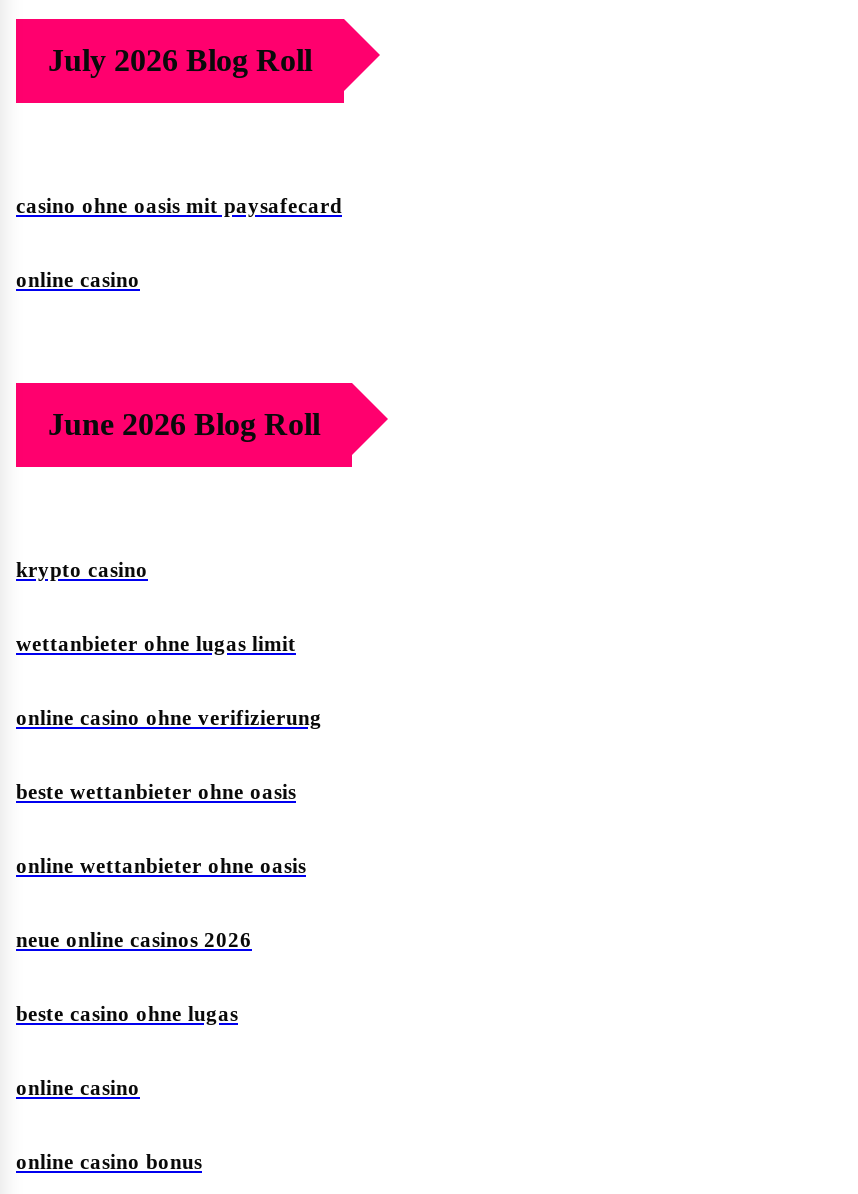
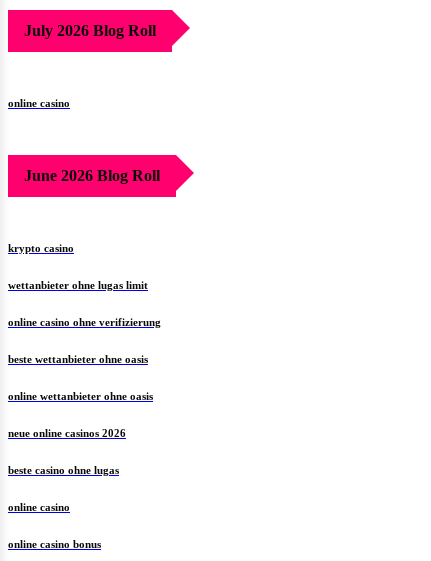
- casino ohne oasis mit paysafecard
